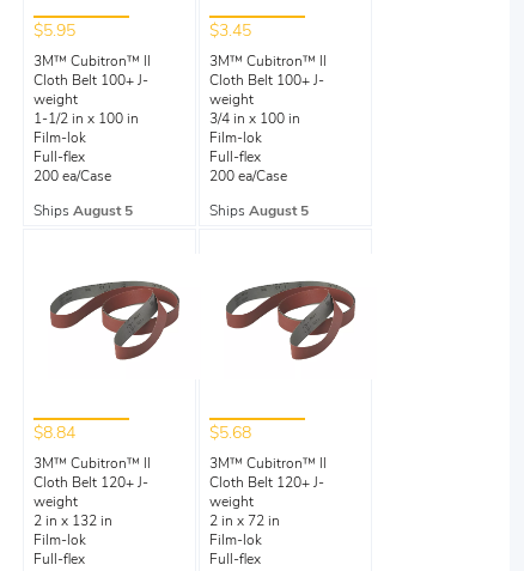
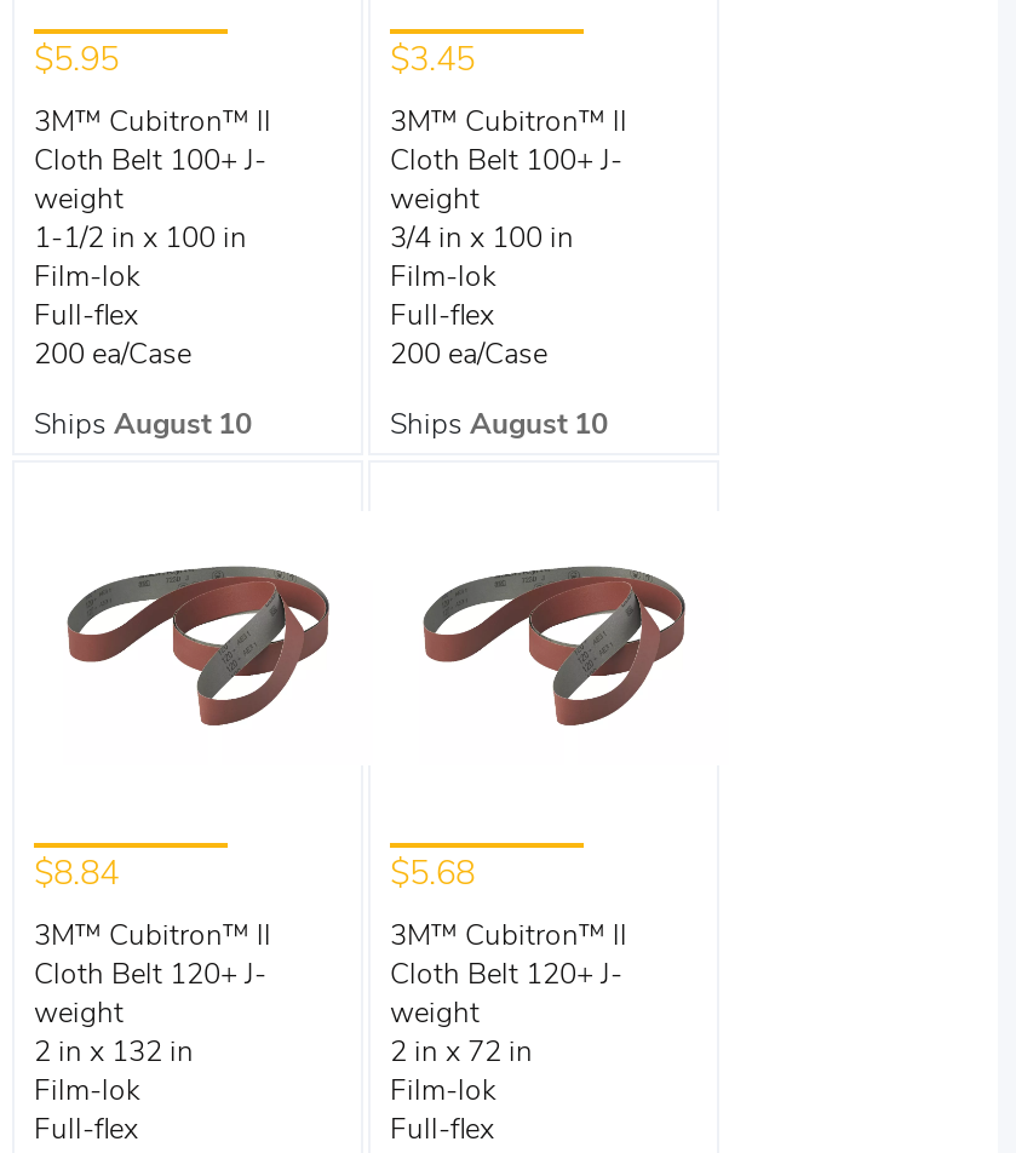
- Ships August 5
+ Ships August 10

- Ships August 5
+ Ships August 10
